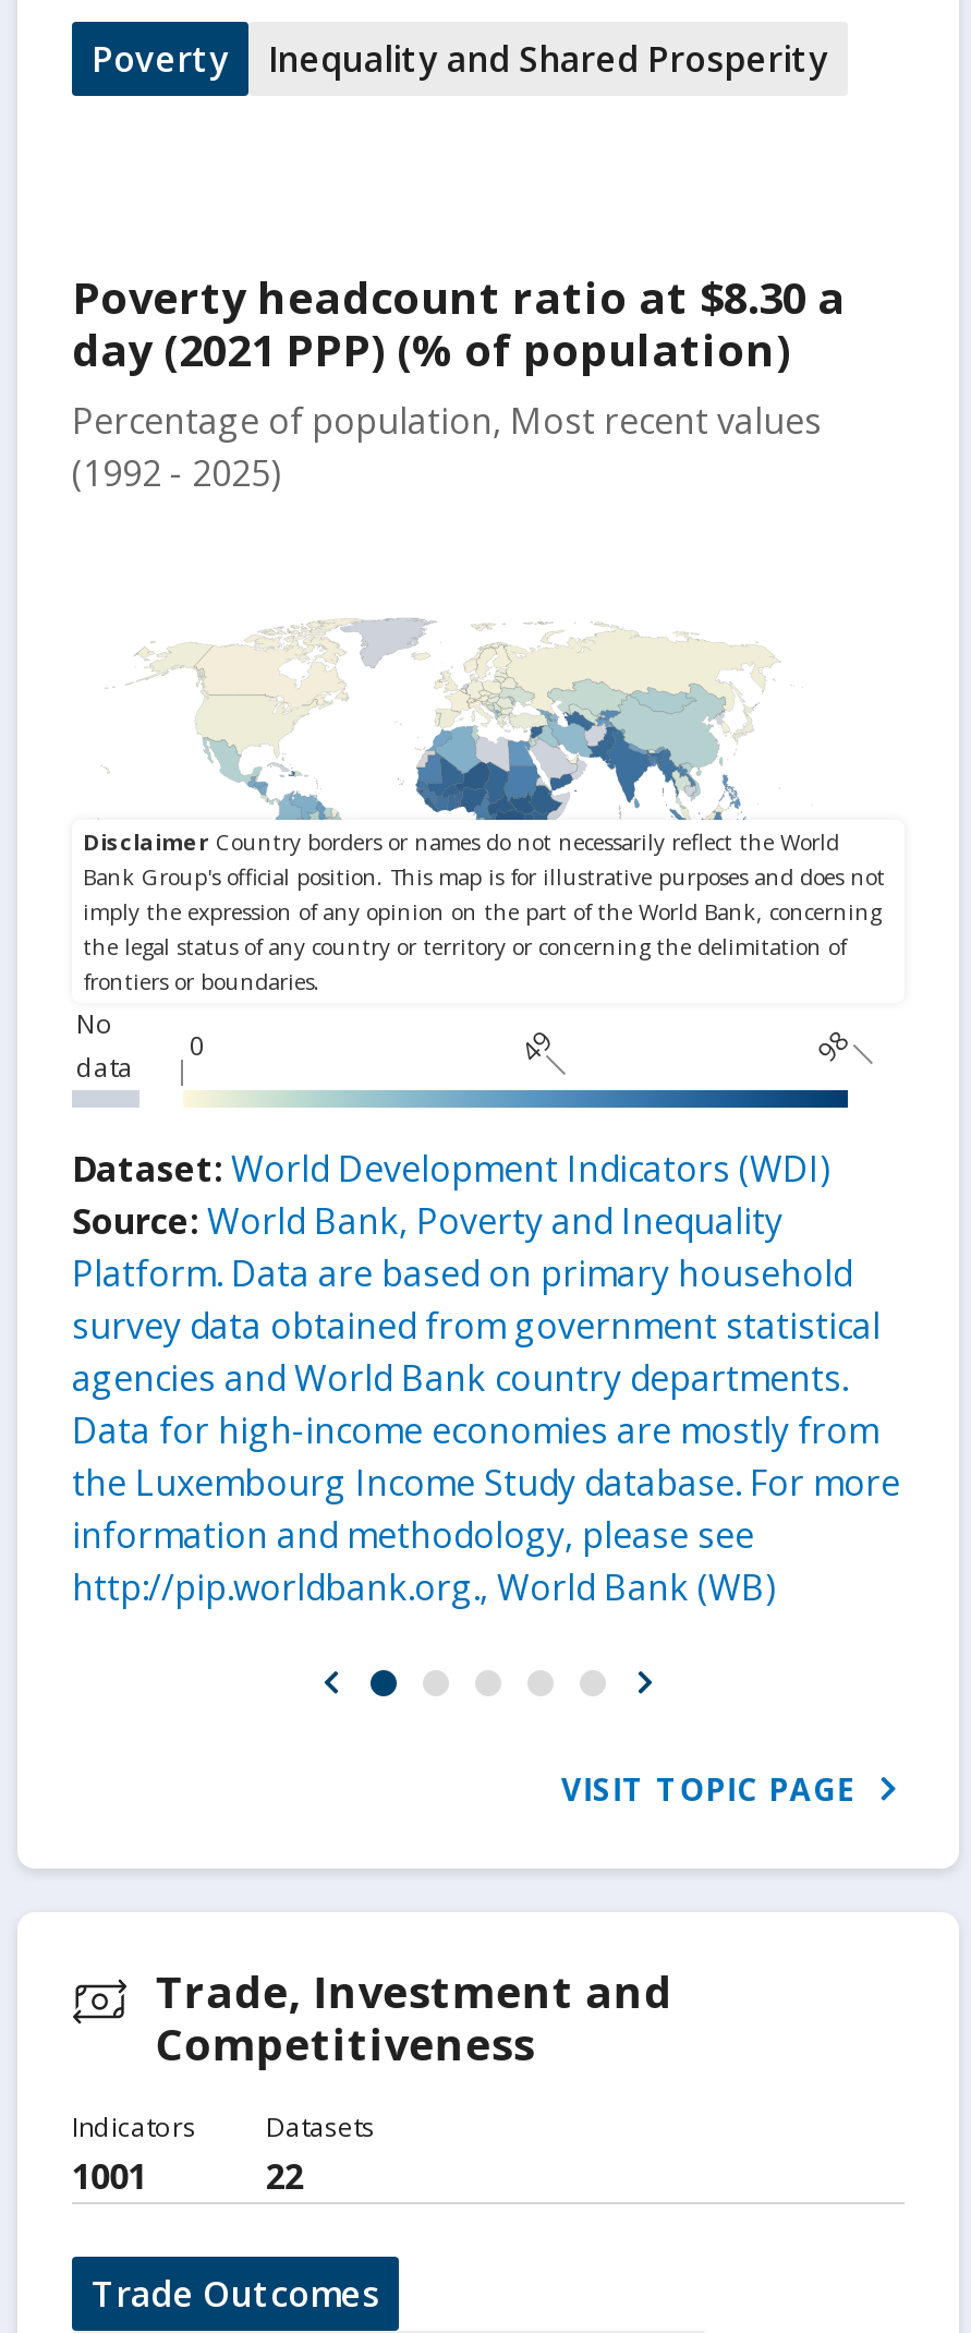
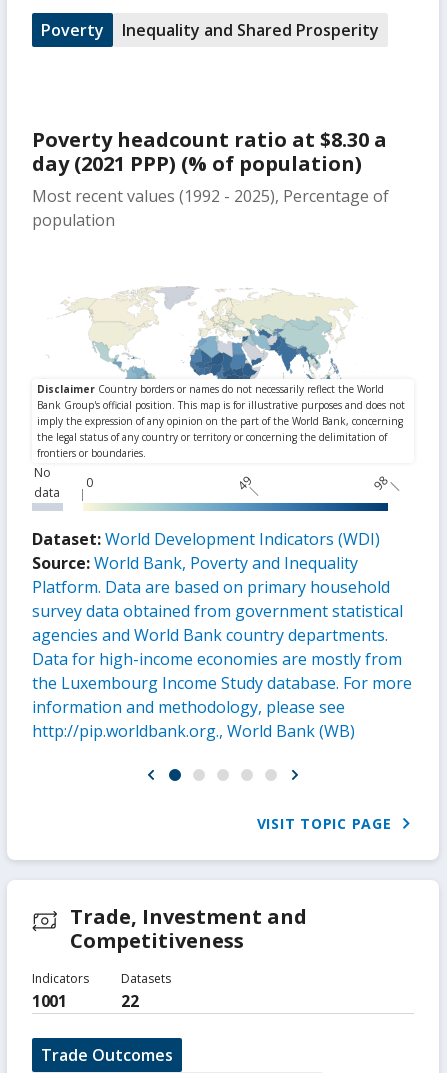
- Percentage of population, Most recent values
- (1992 - 2025)
+ Most recent values (1992 - 2025), Percentage of
+ population
